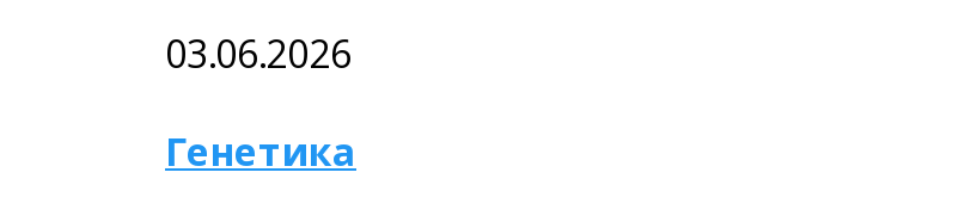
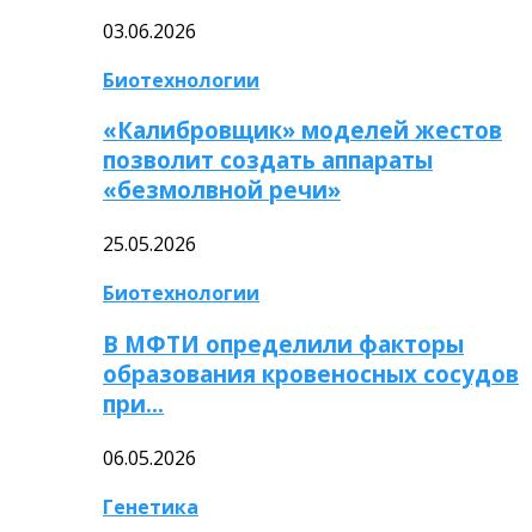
+ Биотехнологии
+ «Калибровщик» моделей жестов
+ позволит создать аппараты
+ «безмолвной речи»
+ 25.05.2026
+ Биотехнологии
+ В МФТИ определили факторы
+ образования кровеносных сосудов
+ при…
+ 06.05.2026
